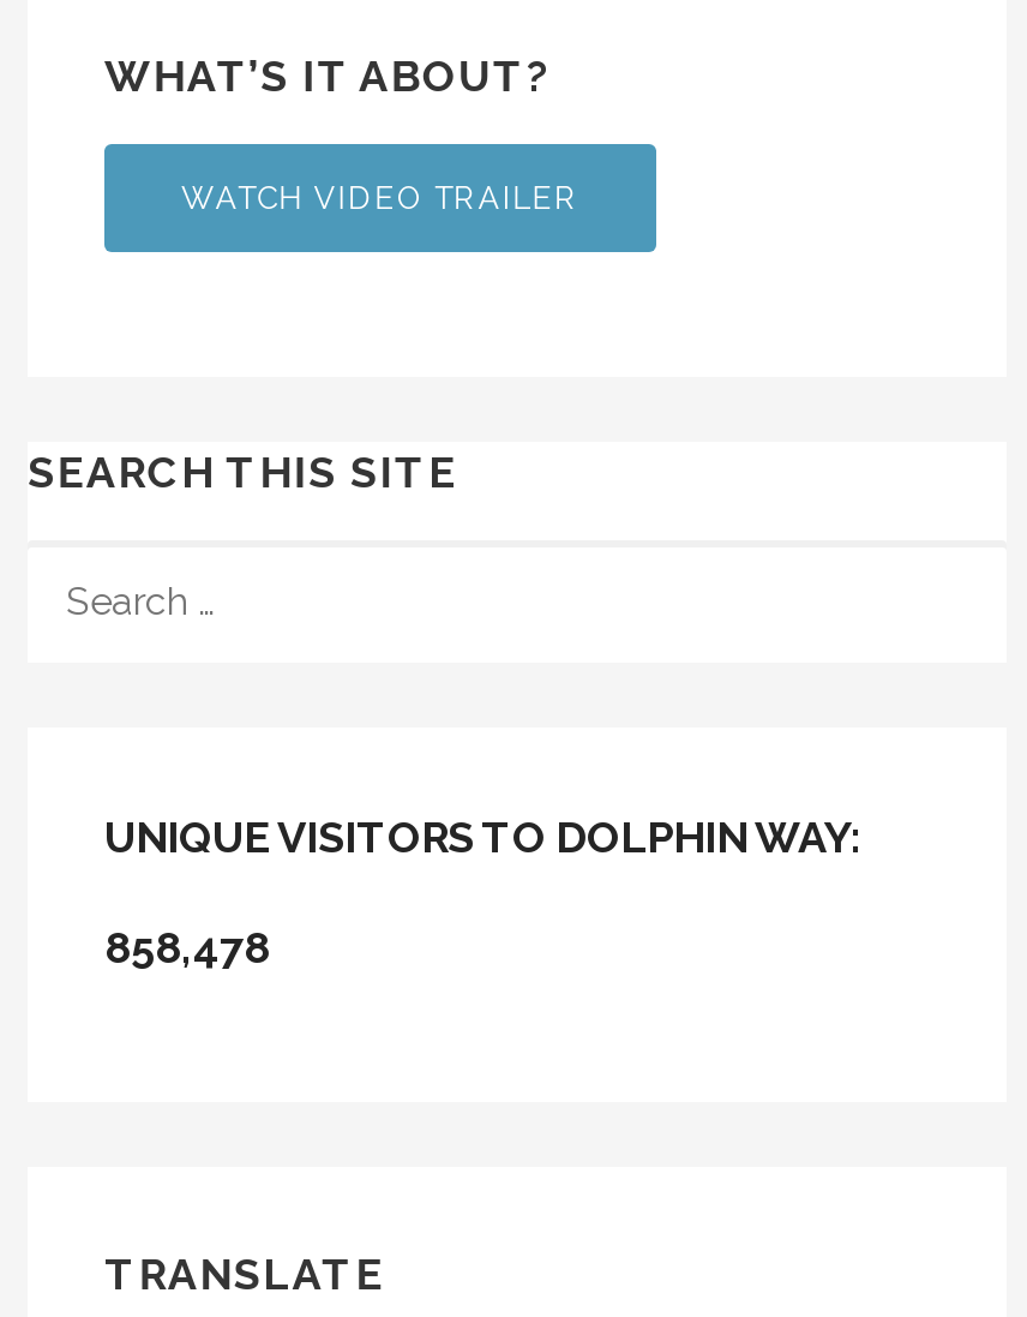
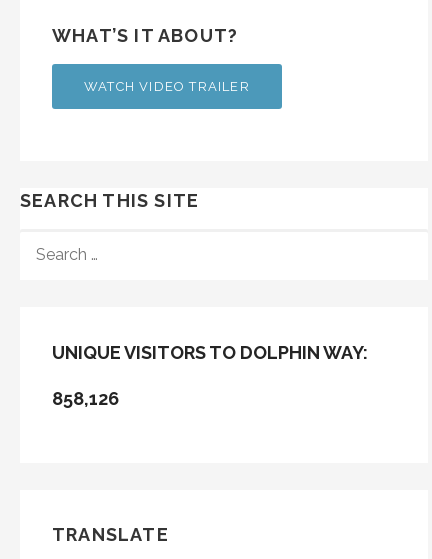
- 858,478
+ 858,126
